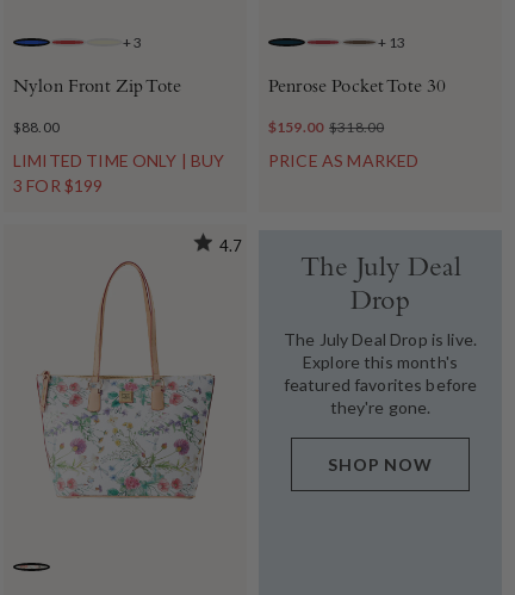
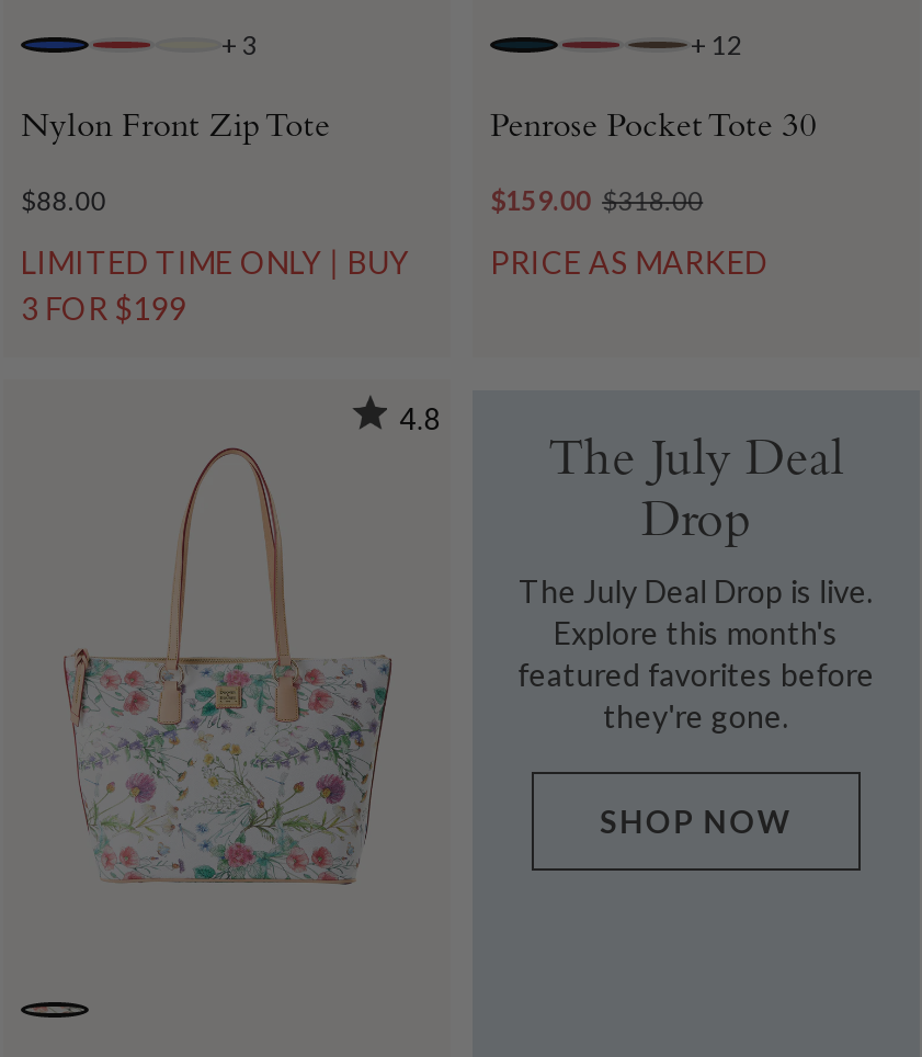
- + 13
+ + 12

- 4.7
+ 4.8
